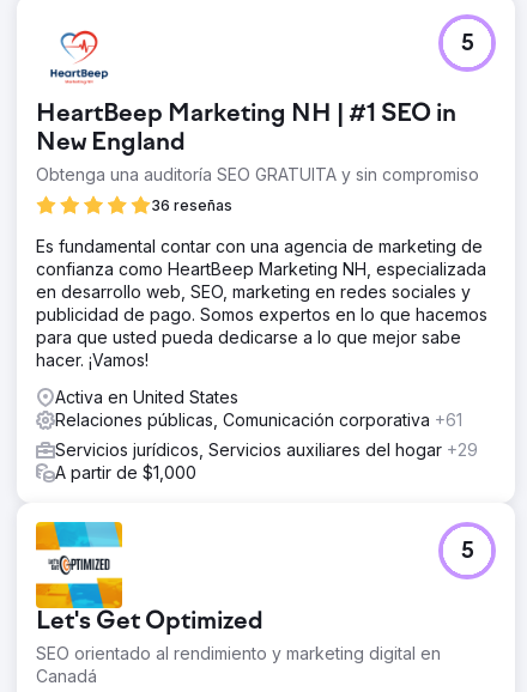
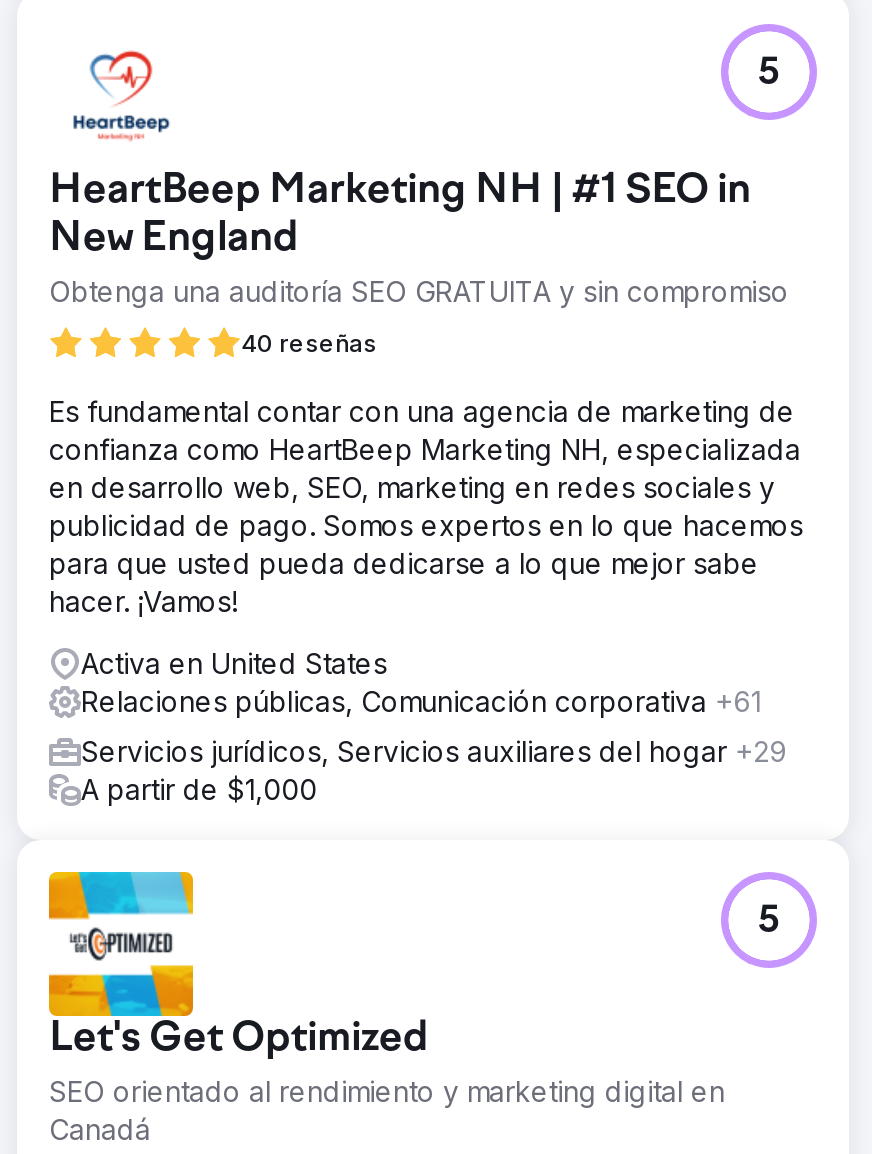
- 36 reseñas
+ 40 reseñas
